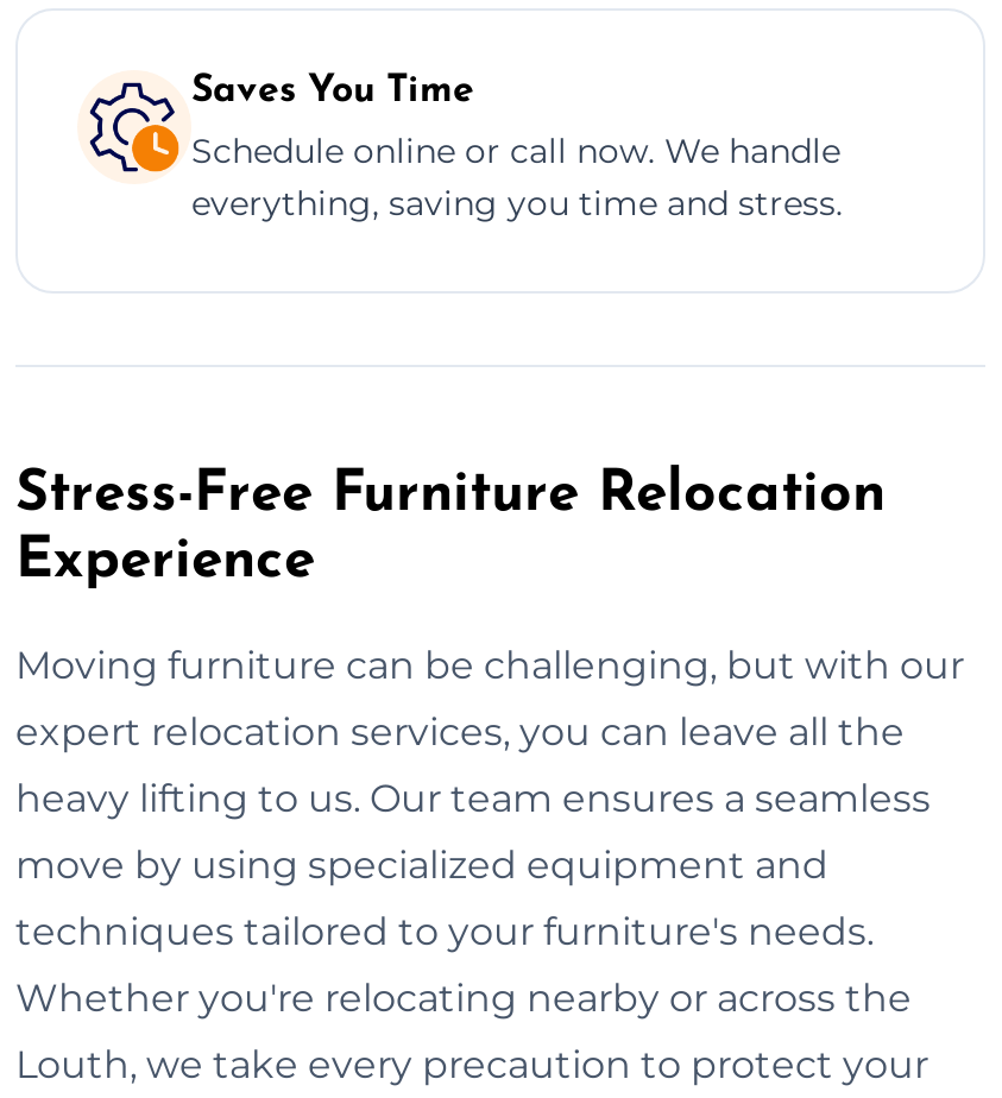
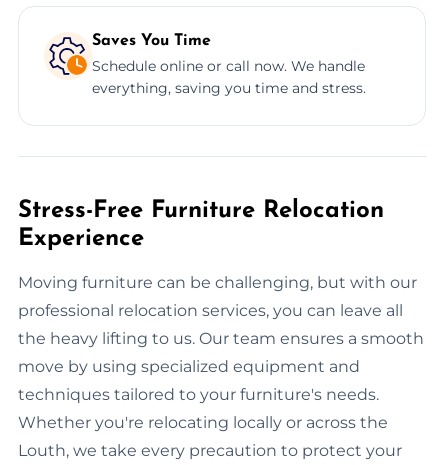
- expert relocation services, you can leave all the
+ professional relocation services, you can leave all

- heavy lifting to us. Our team ensures a seamless
+ the heavy lifting to us. Our team ensures a smooth

- Whether you're relocating nearby or across the
+ Whether you're relocating locally or across the
